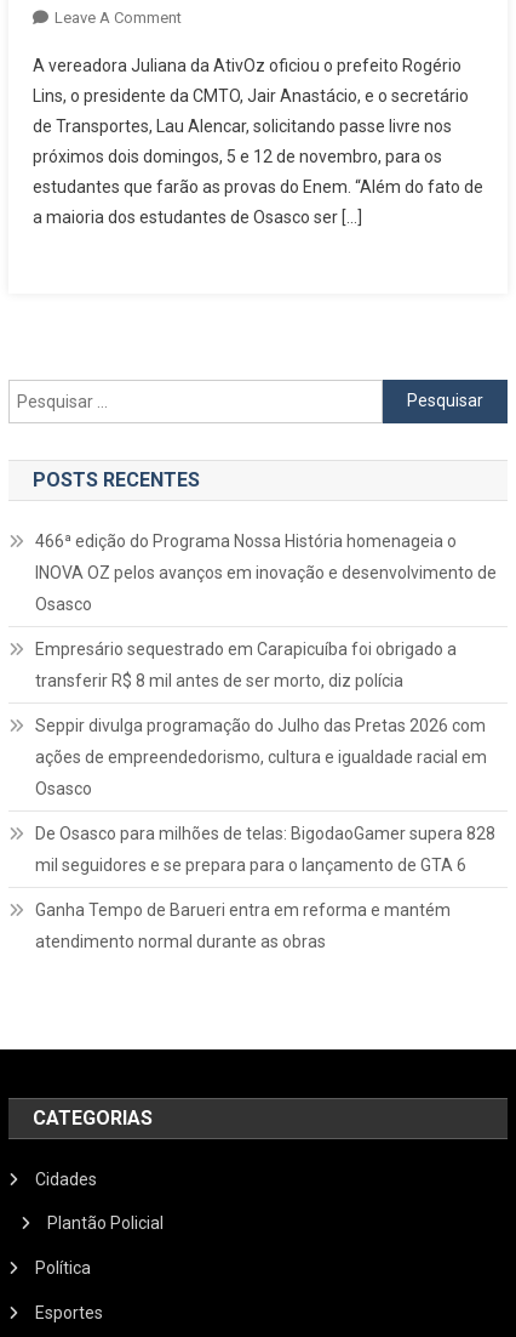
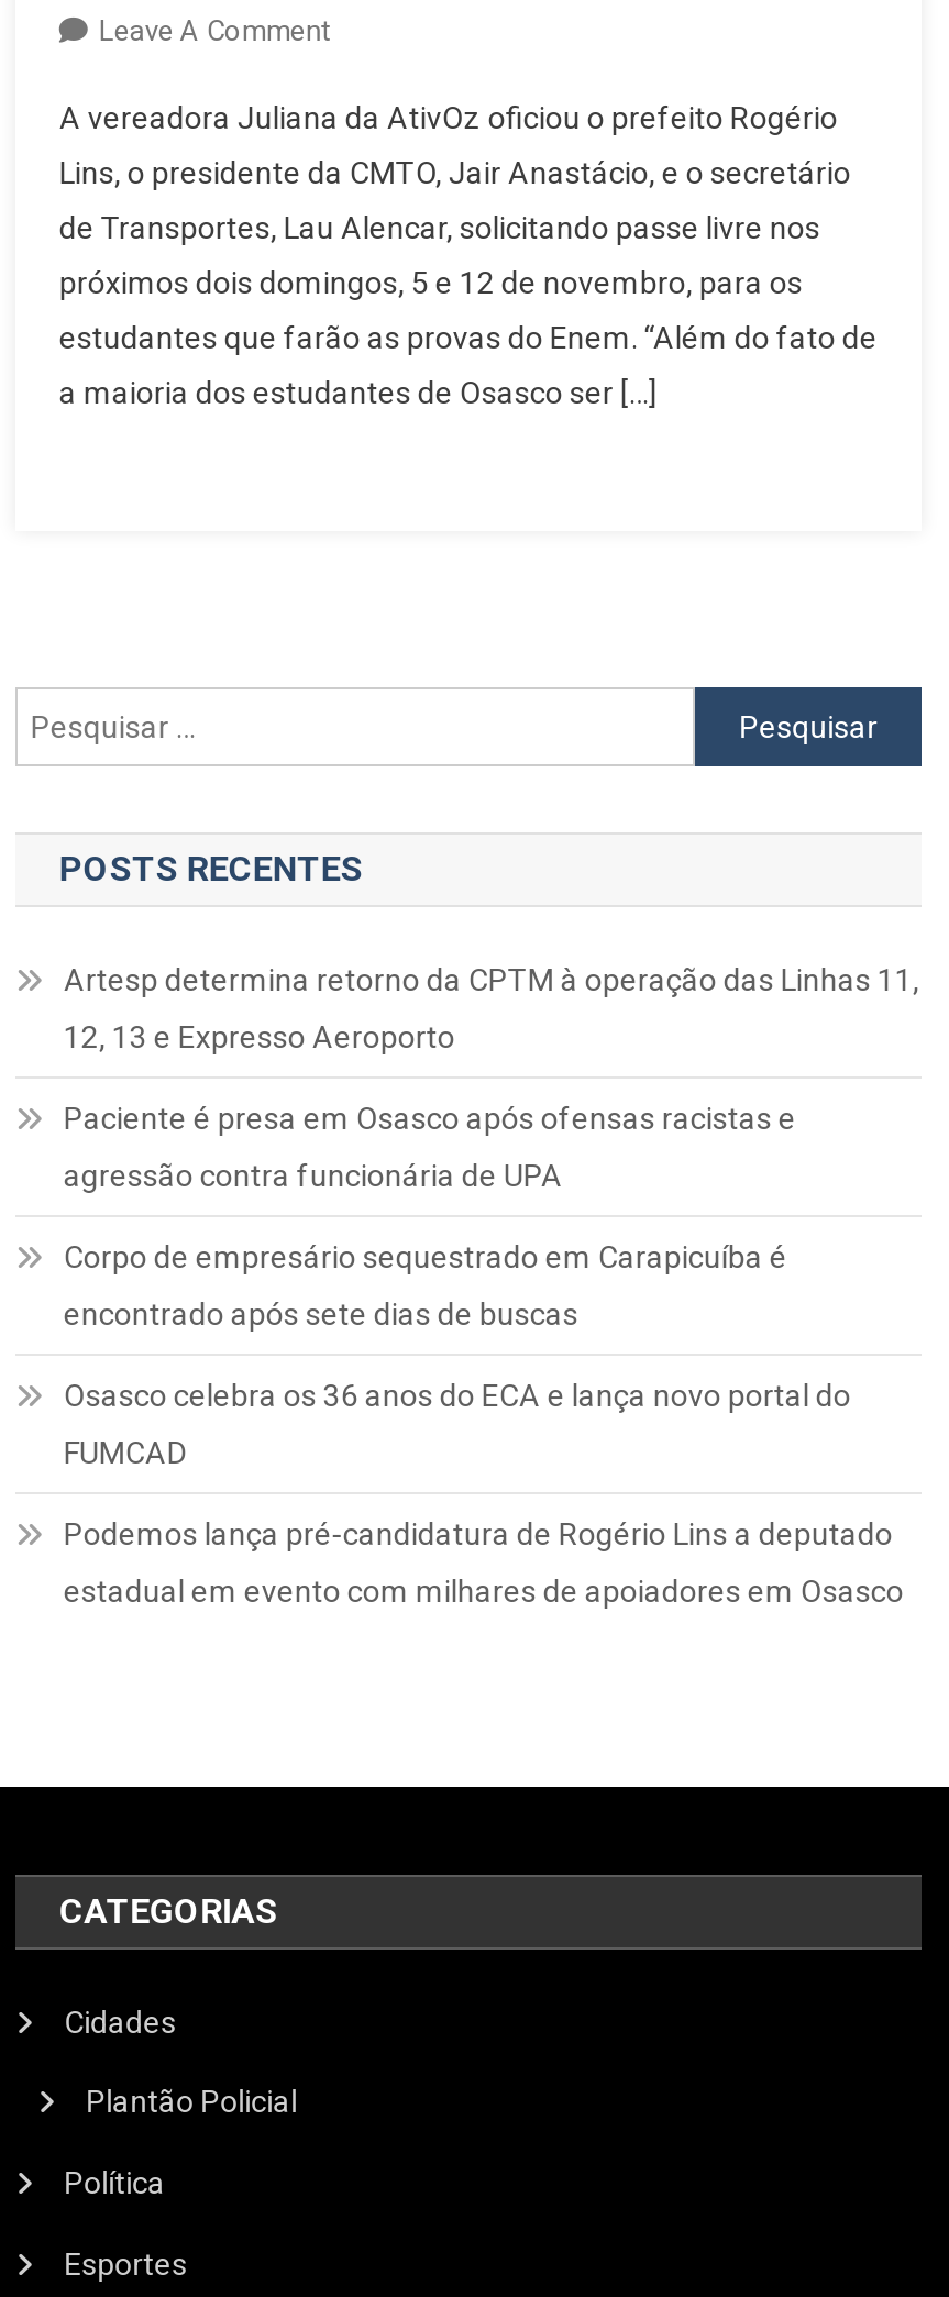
- 466ª edição do Programa Nossa História homenageia o
- INOVA OZ pelos avanços em inovação e desenvolvimento de
- Osasco
- Empresário sequestrado em Carapicuíba foi obrigado a
- transferir R$ 8 mil antes de ser morto, diz polícia
- Seppir divulga programação do Julho das Pretas 2026 com
- ações de empreendedorismo, cultura e igualdade racial em
- Osasco
- De Osasco para milhões de telas: BigodaoGamer supera 828
- mil seguidores e se prepara para o lançamento de GTA 6
- Ganha Tempo de Barueri entra em reforma e mantém
- atendimento normal durante as obras
+ Artesp determina retorno da CPTM à operação das Linhas 11,
+ 12, 13 e Expresso Aeroporto
+ Paciente é presa em Osasco após ofensas racistas e
+ agressão contra funcionária de UPA
+ Corpo de empresário sequestrado em Carapicuíba é
+ encontrado após sete dias de buscas
+ Osasco celebra os 36 anos do ECA e lança novo portal do
+ FUMCAD
+ Podemos lança pré-candidatura de Rogério Lins a deputado
+ estadual em evento com milhares de apoiadores em Osasco
